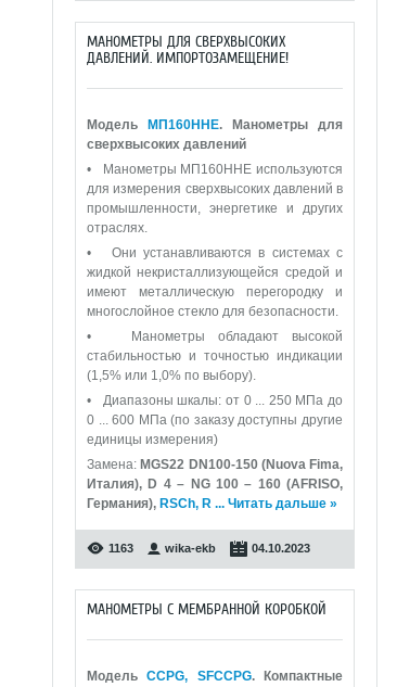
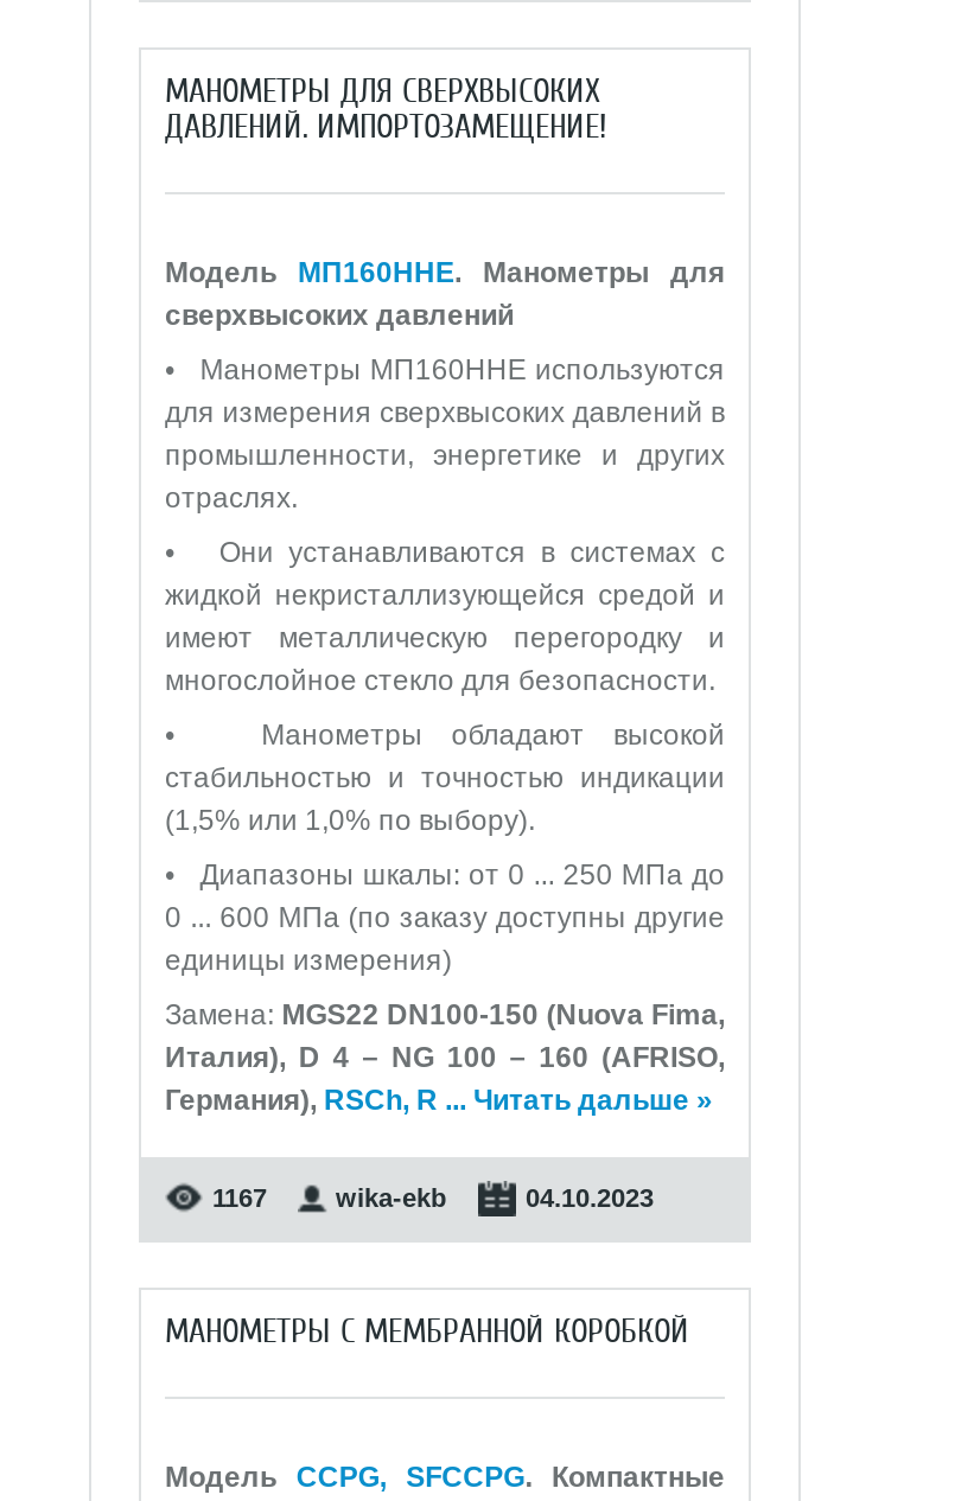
- 1163
+ 1167
